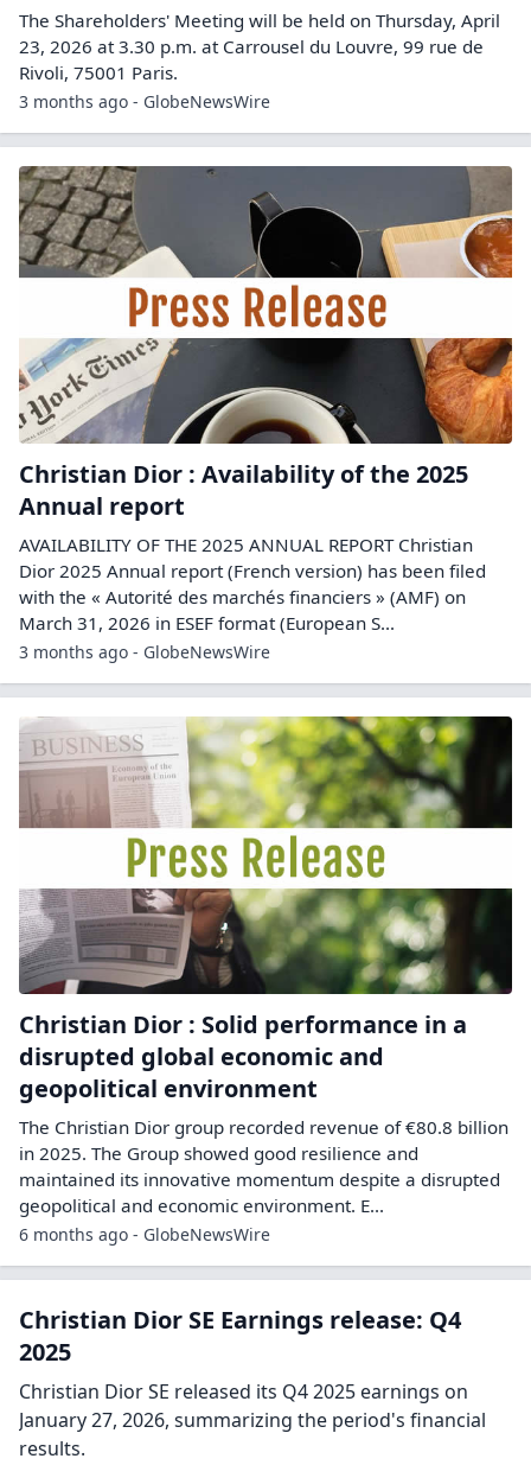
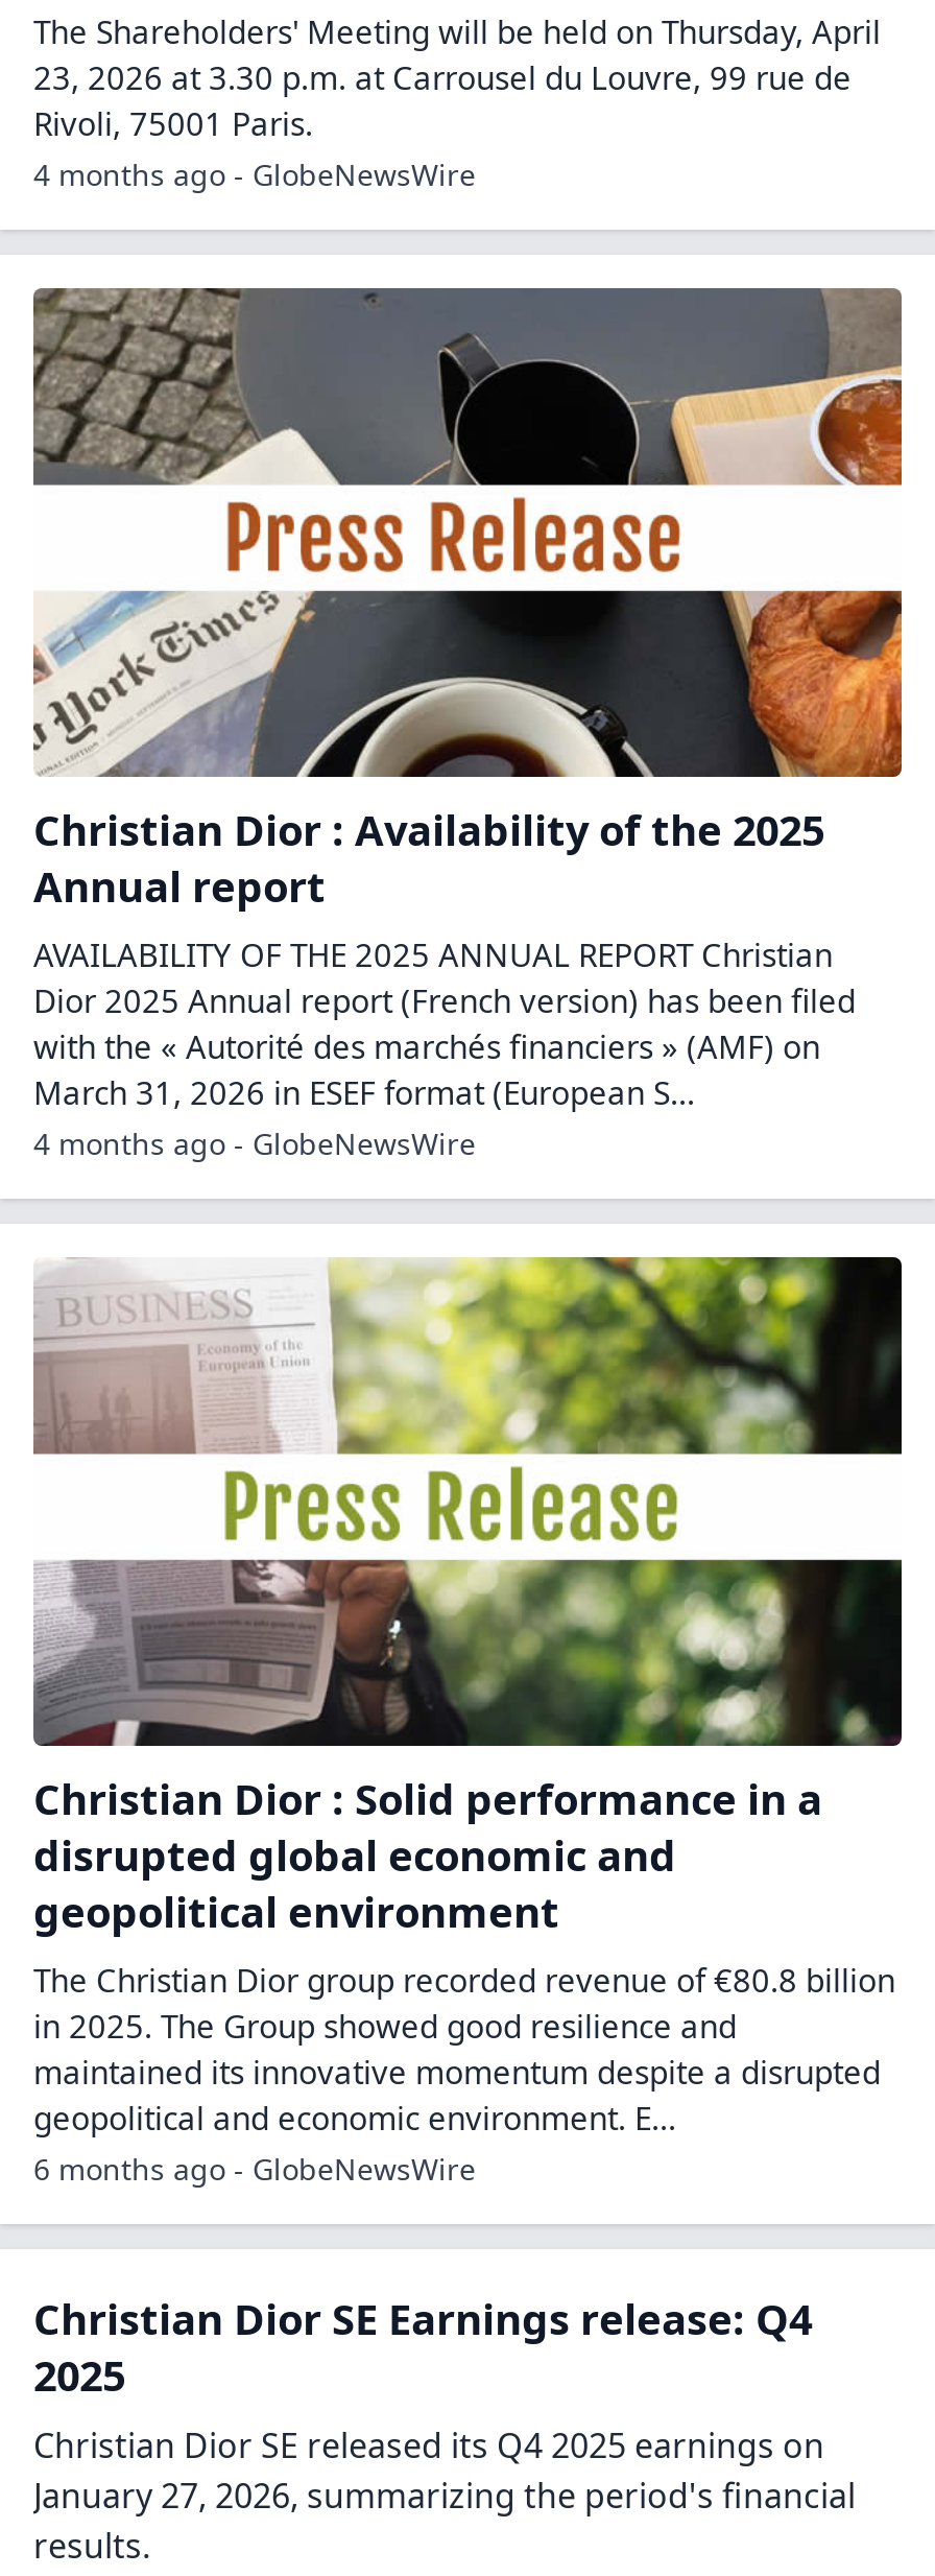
- 3 months ago - GlobeNewsWire
+ 4 months ago - GlobeNewsWire

- 3 months ago - GlobeNewsWire
+ 4 months ago - GlobeNewsWire
